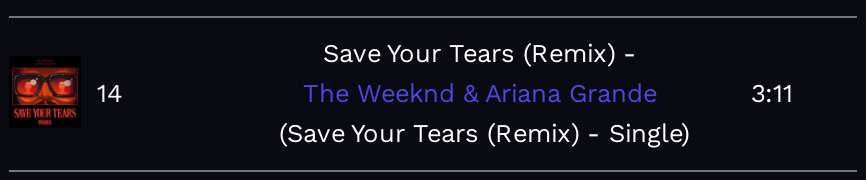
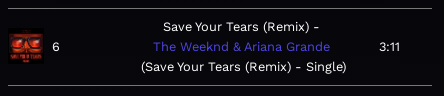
- 14
+ 6
